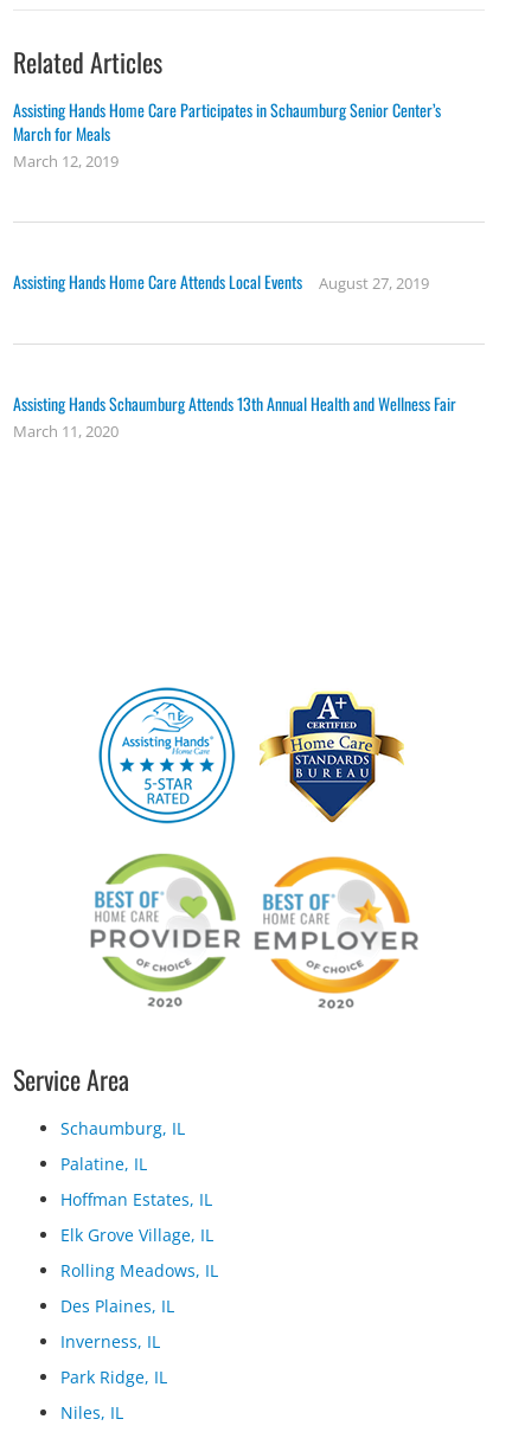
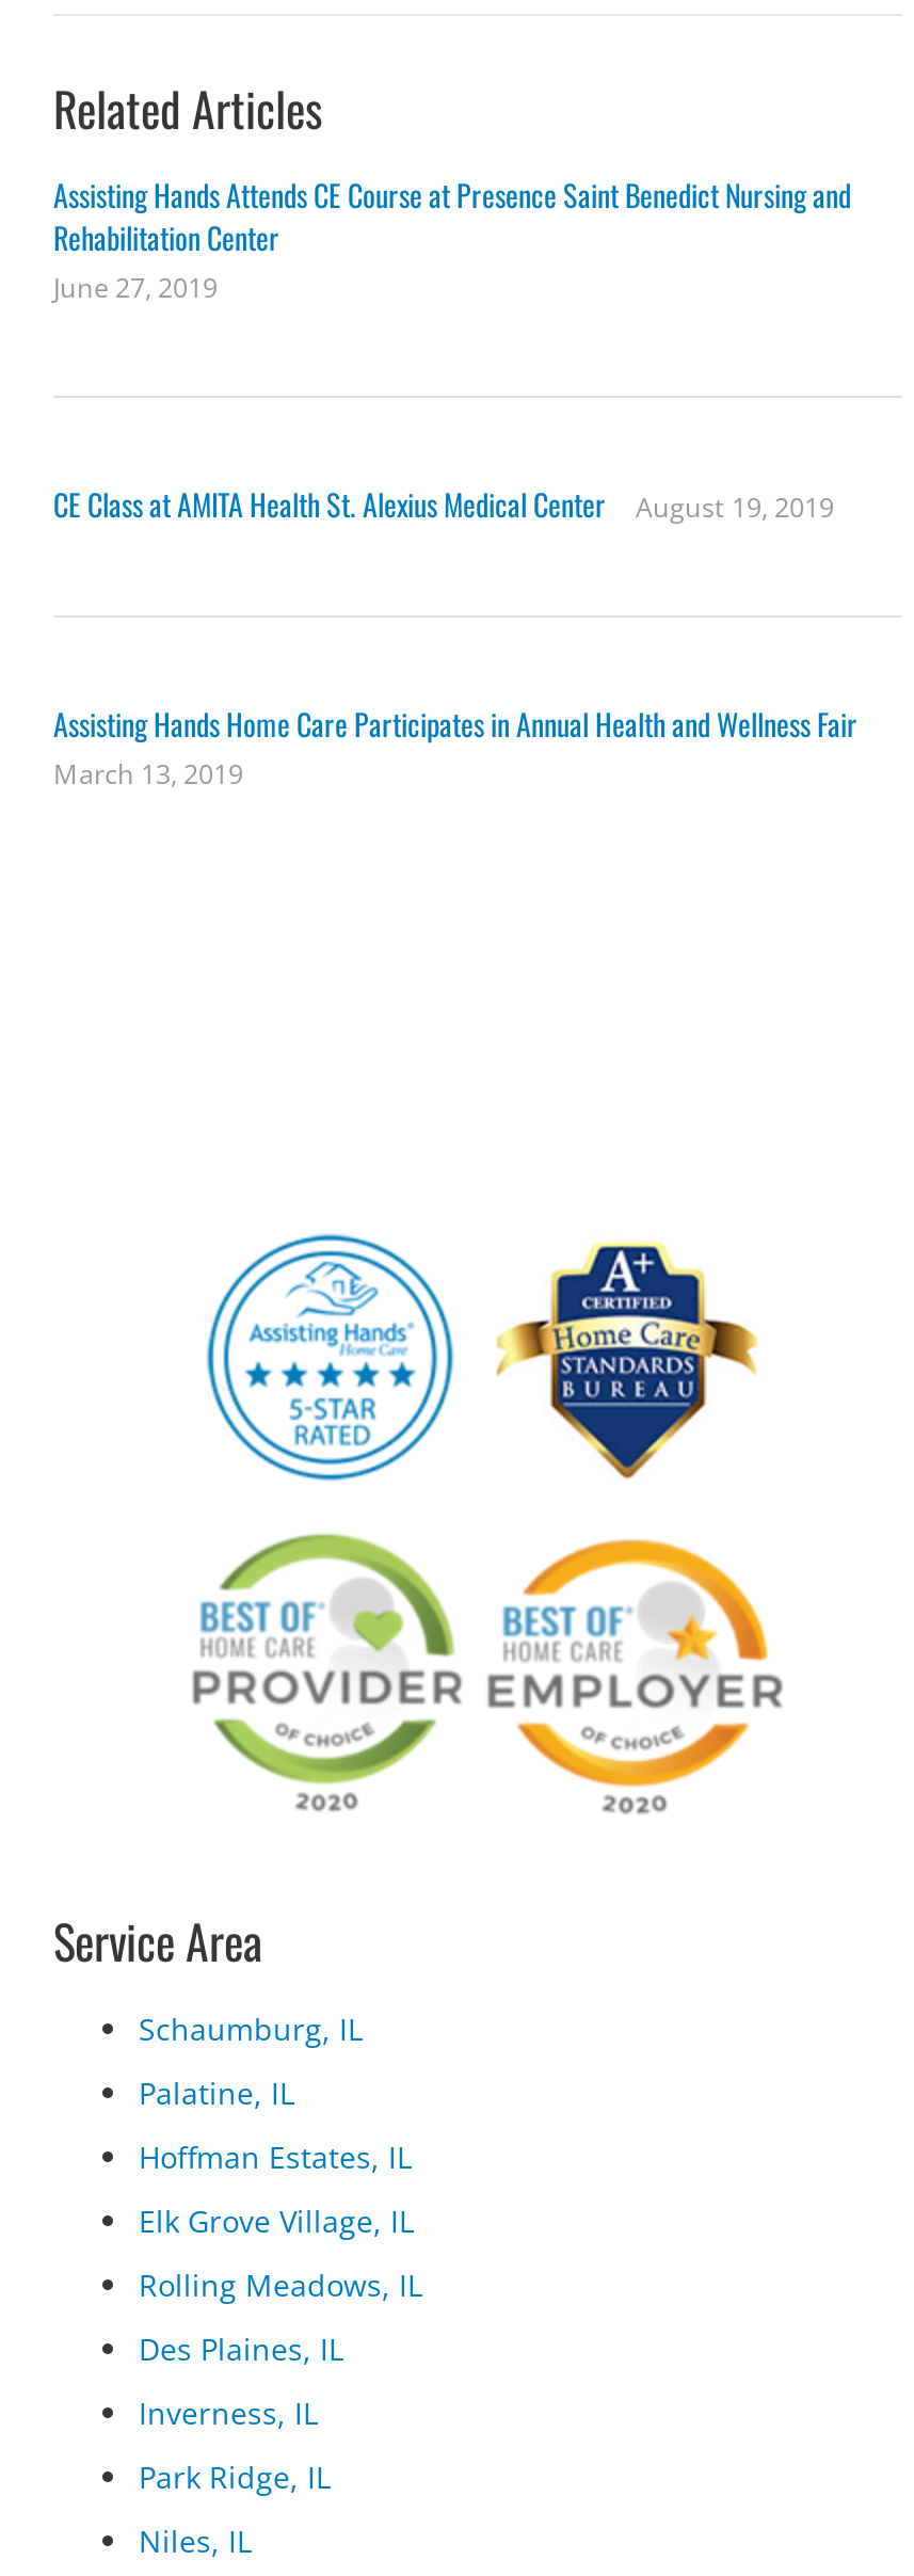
- Assisting Hands Home Care Participates in Schaumburg Senior Center’s
- March for Meals
- March 12, 2019
+ Assisting Hands Attends CE Course at Presence Saint Benedict Nursing and
+ Rehabilitation Center
+ June 27, 2019

- Assisting Hands Home Care Attends Local Events
- August 27, 2019
+ CE Class at AMITA Health St. Alexius Medical Center
+ August 19, 2019

- Assisting Hands Schaumburg Attends 13th Annual Health and Wellness Fair
- March 11, 2020
+ Assisting Hands Home Care Participates in Annual Health and Wellness Fair
+ March 13, 2019
